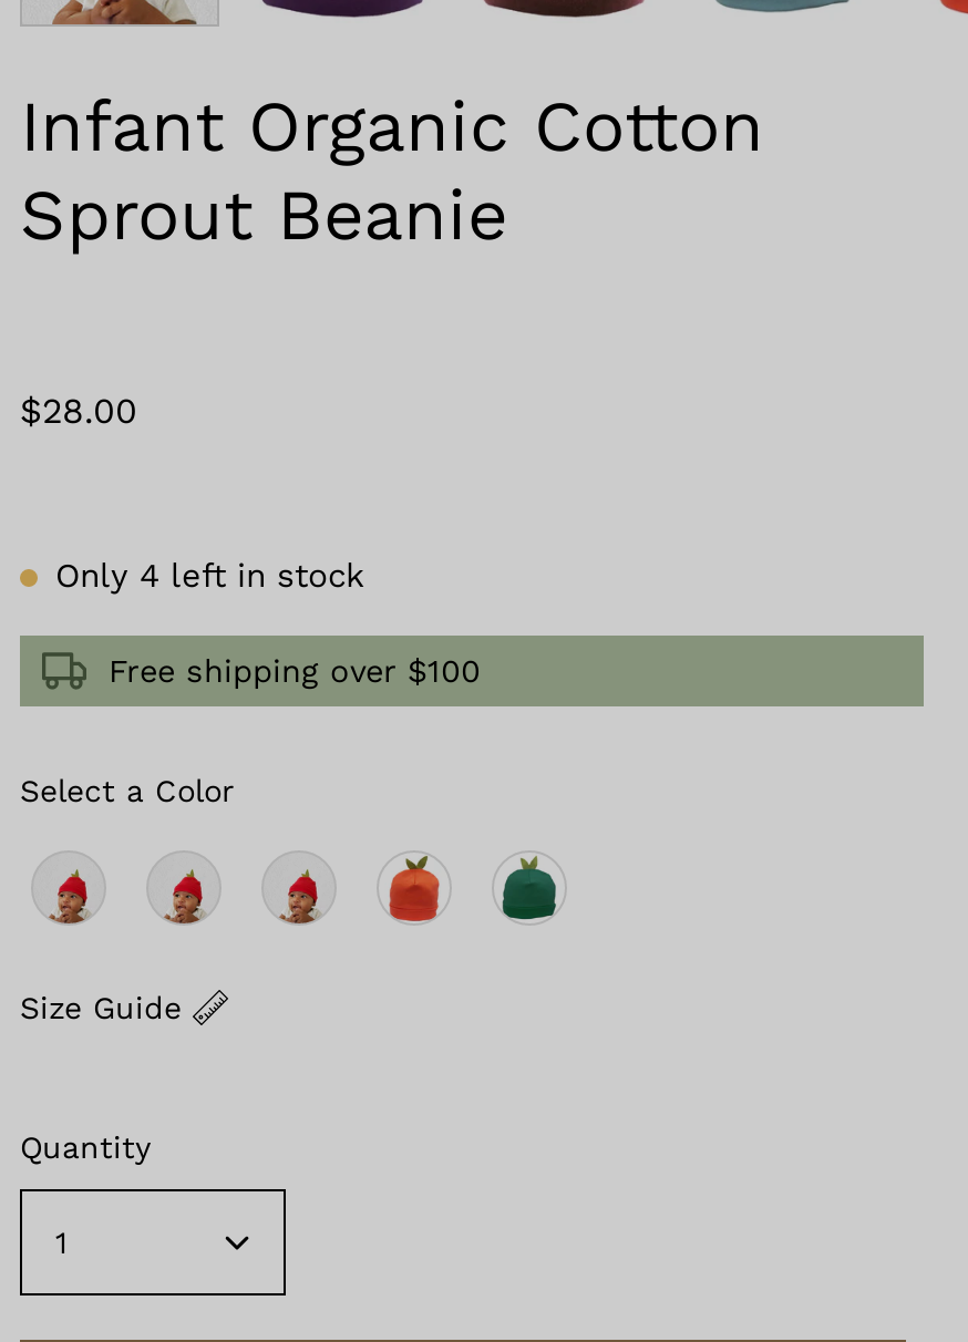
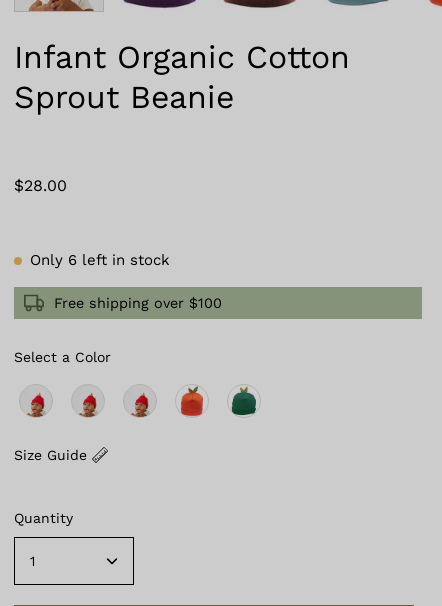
- Only 4 left in stock
+ Only 6 left in stock
